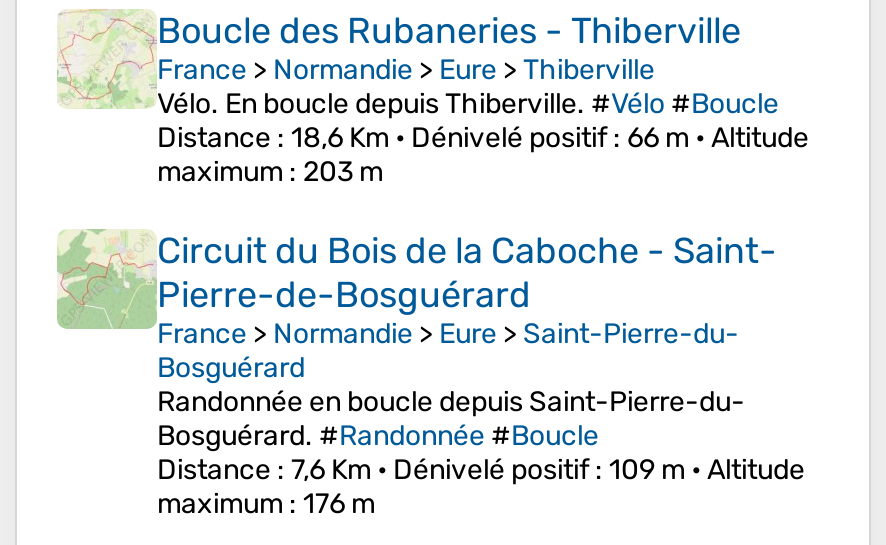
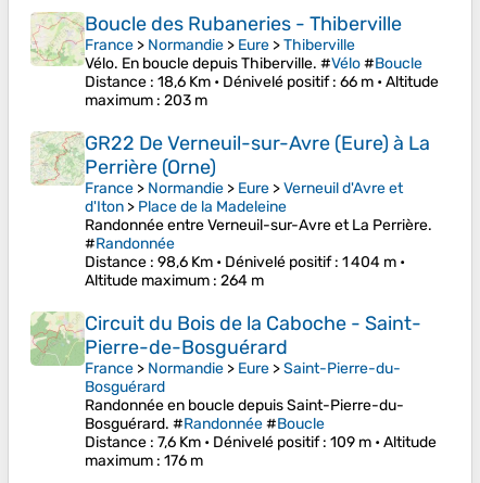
+ [image]
+ GR22 De Verneuil-sur-Avre (Eure) à La
+ Perrière (Orne)
+ France > Normandie > Eure > Verneuil d'Avre et
+ d'Iton > Place de la Madeleine
+ Randonnée entre Verneuil-sur-Avre et La Perrière.
+ #Randonnée
+ Distance: 98,6 Km • Dénivelé positif: 1 404 m •
+ Altitude maximum: 264 m
